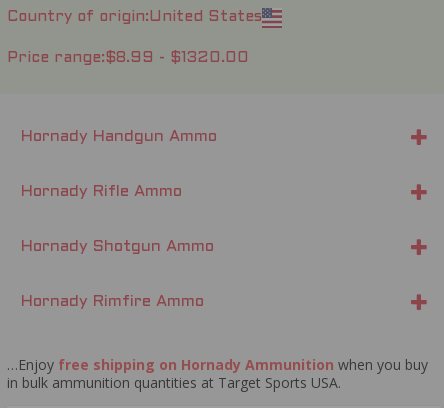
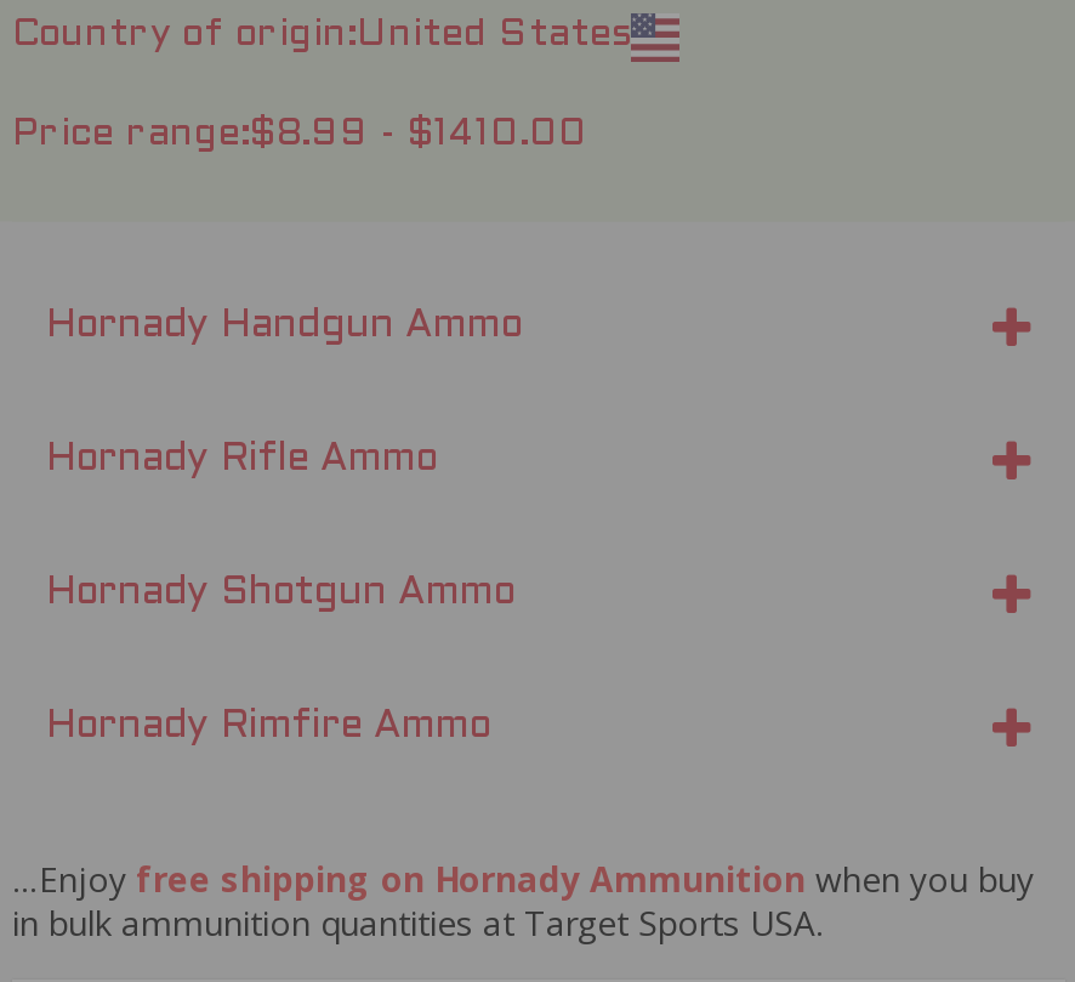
- Price range $8.99 - $1320.00
+ Price range $8.99 - $1410.00
